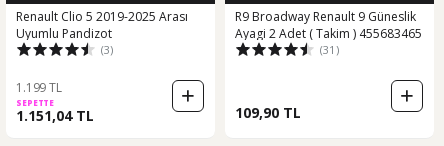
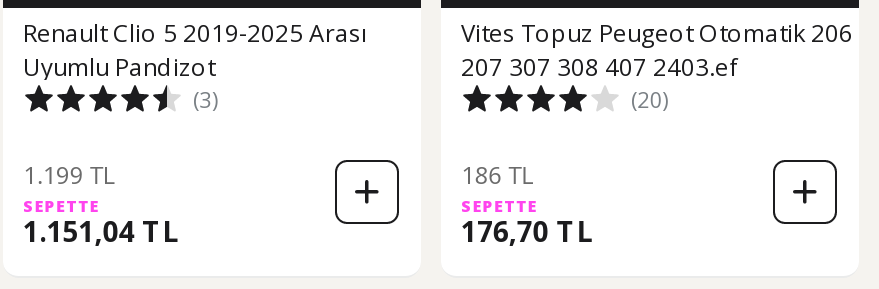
- R9 Broadway Renault 9 Güneslik
- Ayagi 2 Adet ( Takim ) 455683465
- (31)
+ Vites Topuz Peugeot Otomatik 206
+ 207 307 308 407 2403.ef
+ (20)

- 109,90 TL
+ 186 TL
+ SEPETTE
+ 176,70 TL
